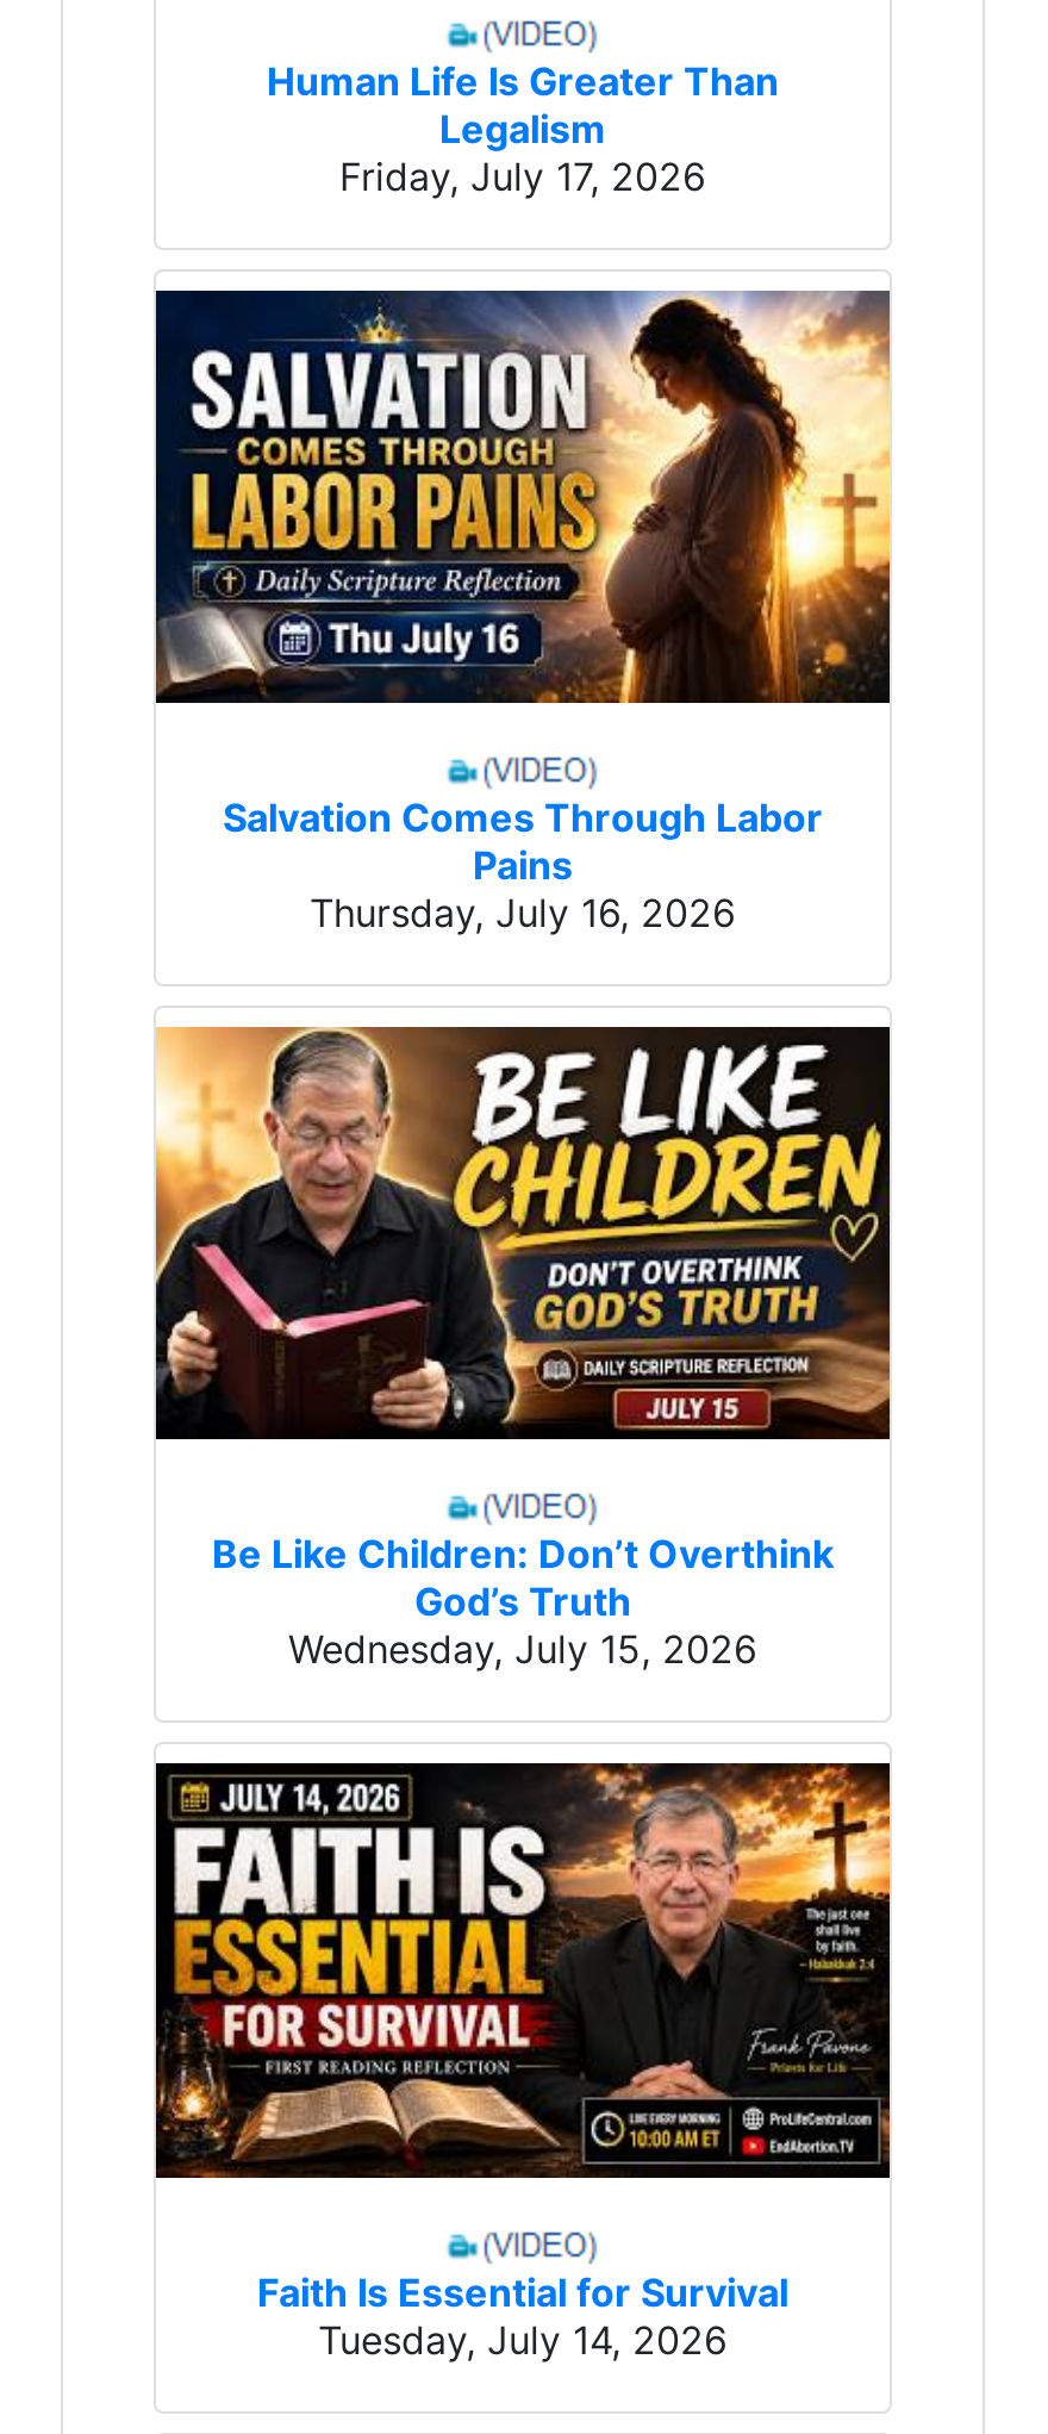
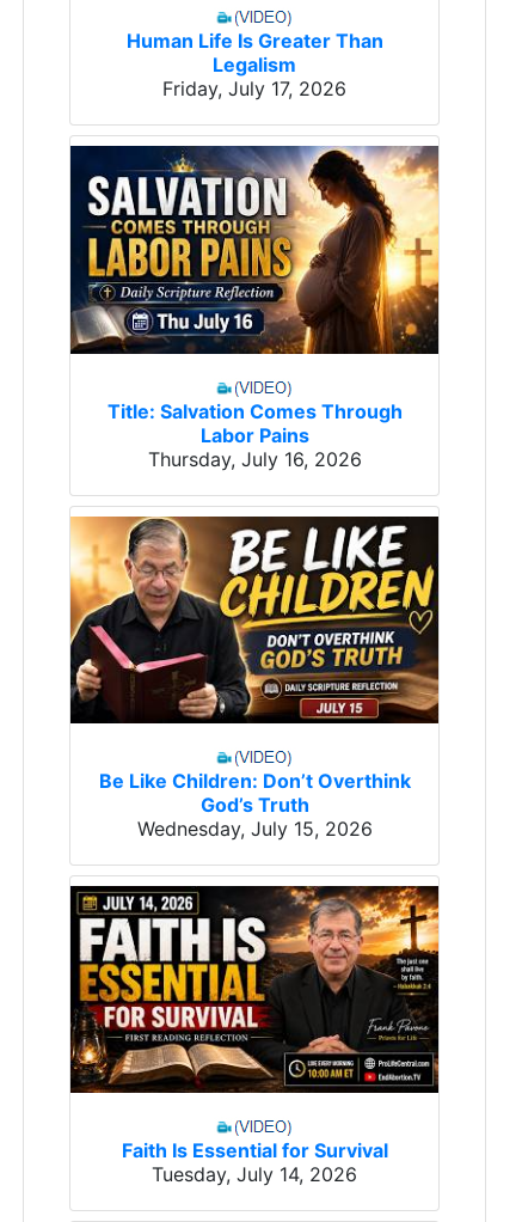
- Salvation Comes Through Labor
- Pains
+ Title: Salvation Comes Through
+ Labor Pains
